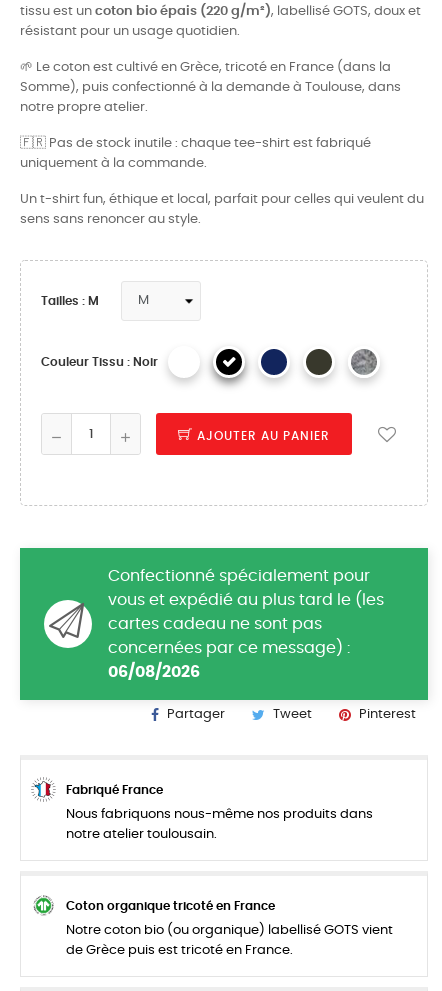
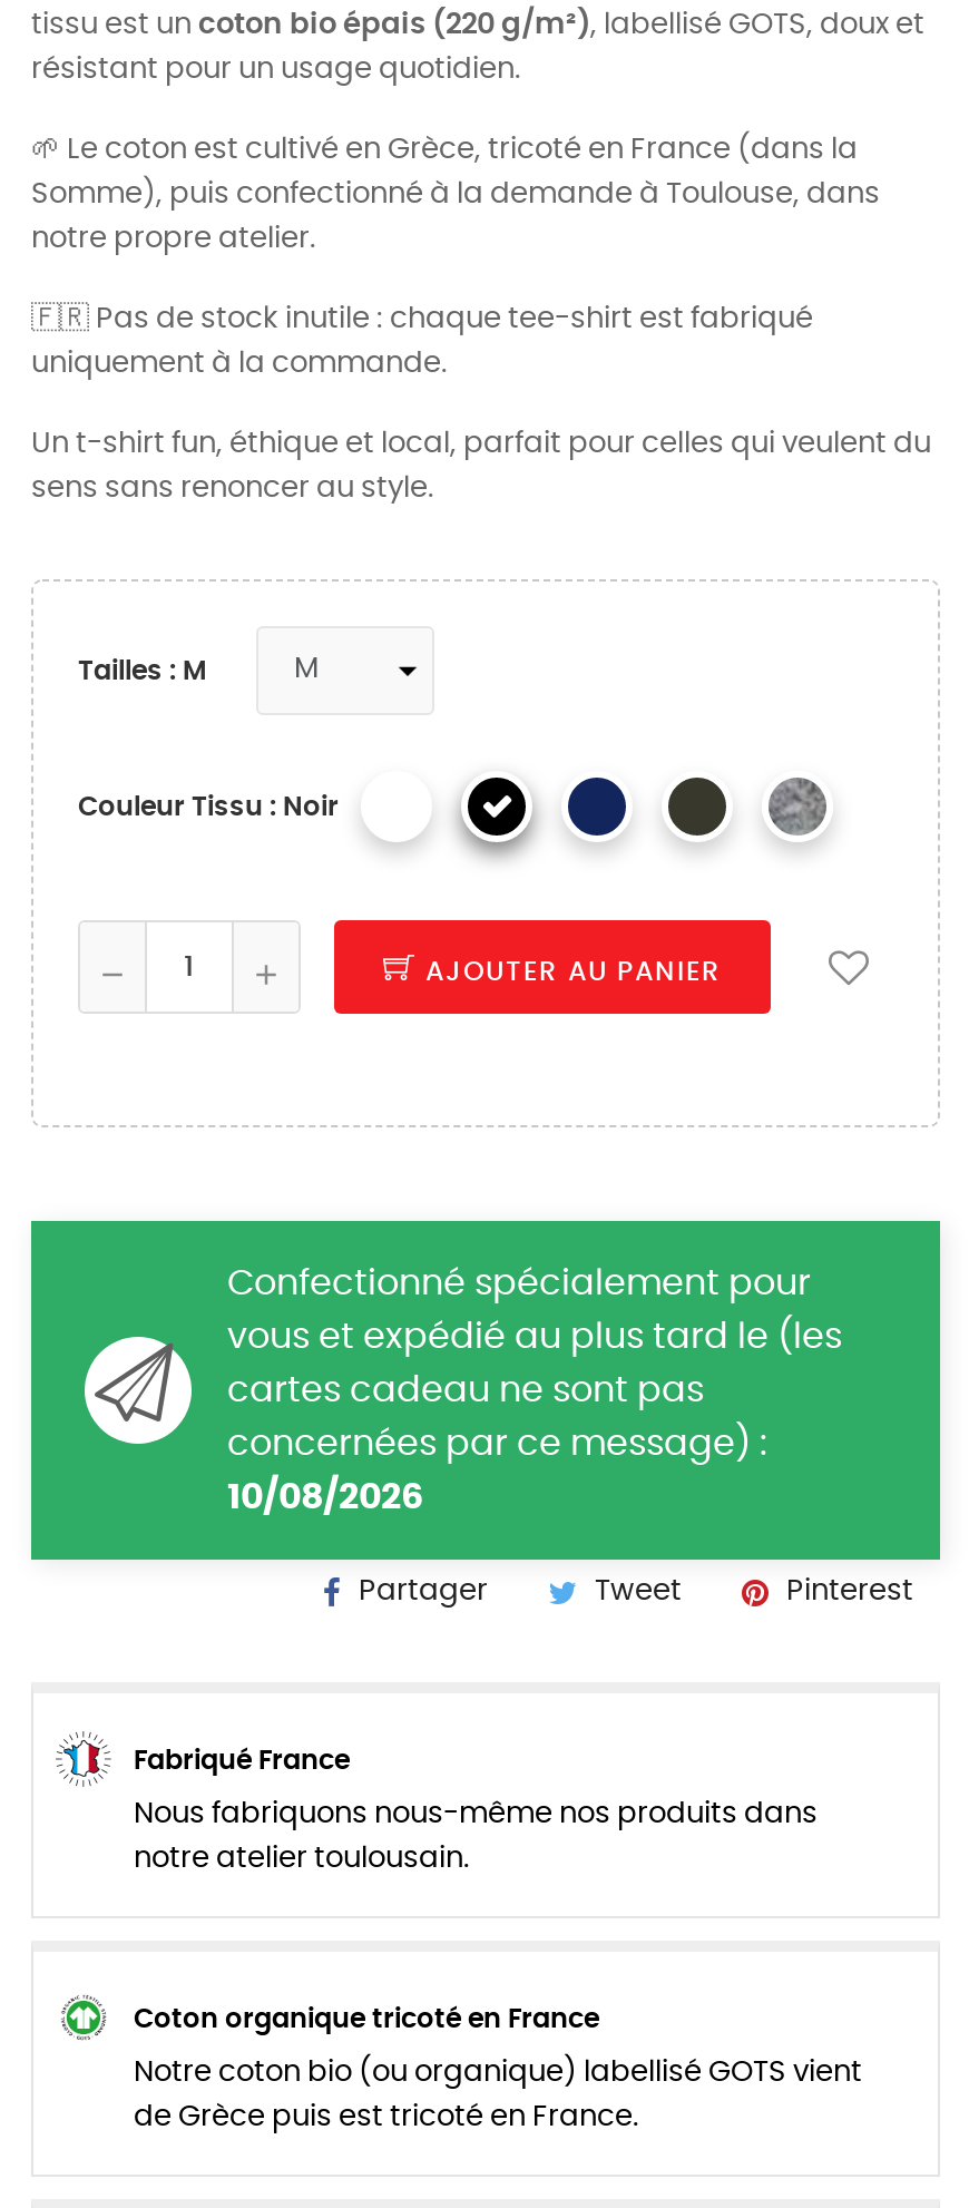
- 06/08/2026
+ 10/08/2026
